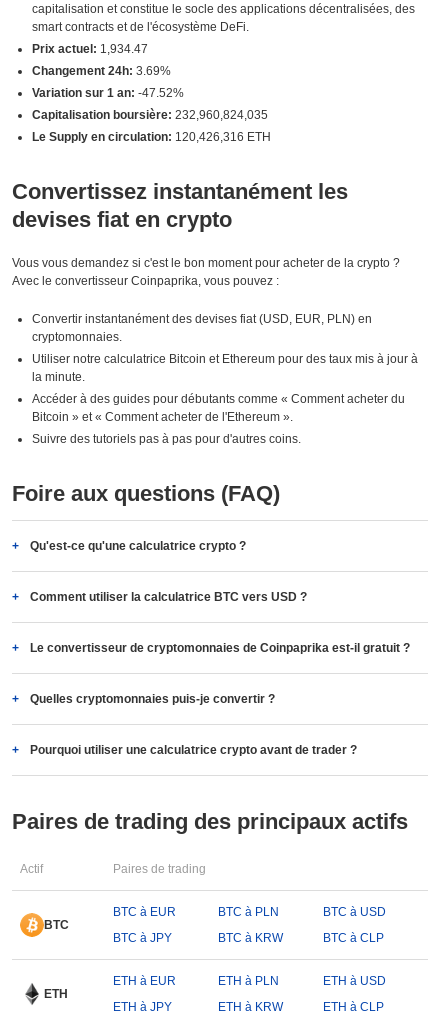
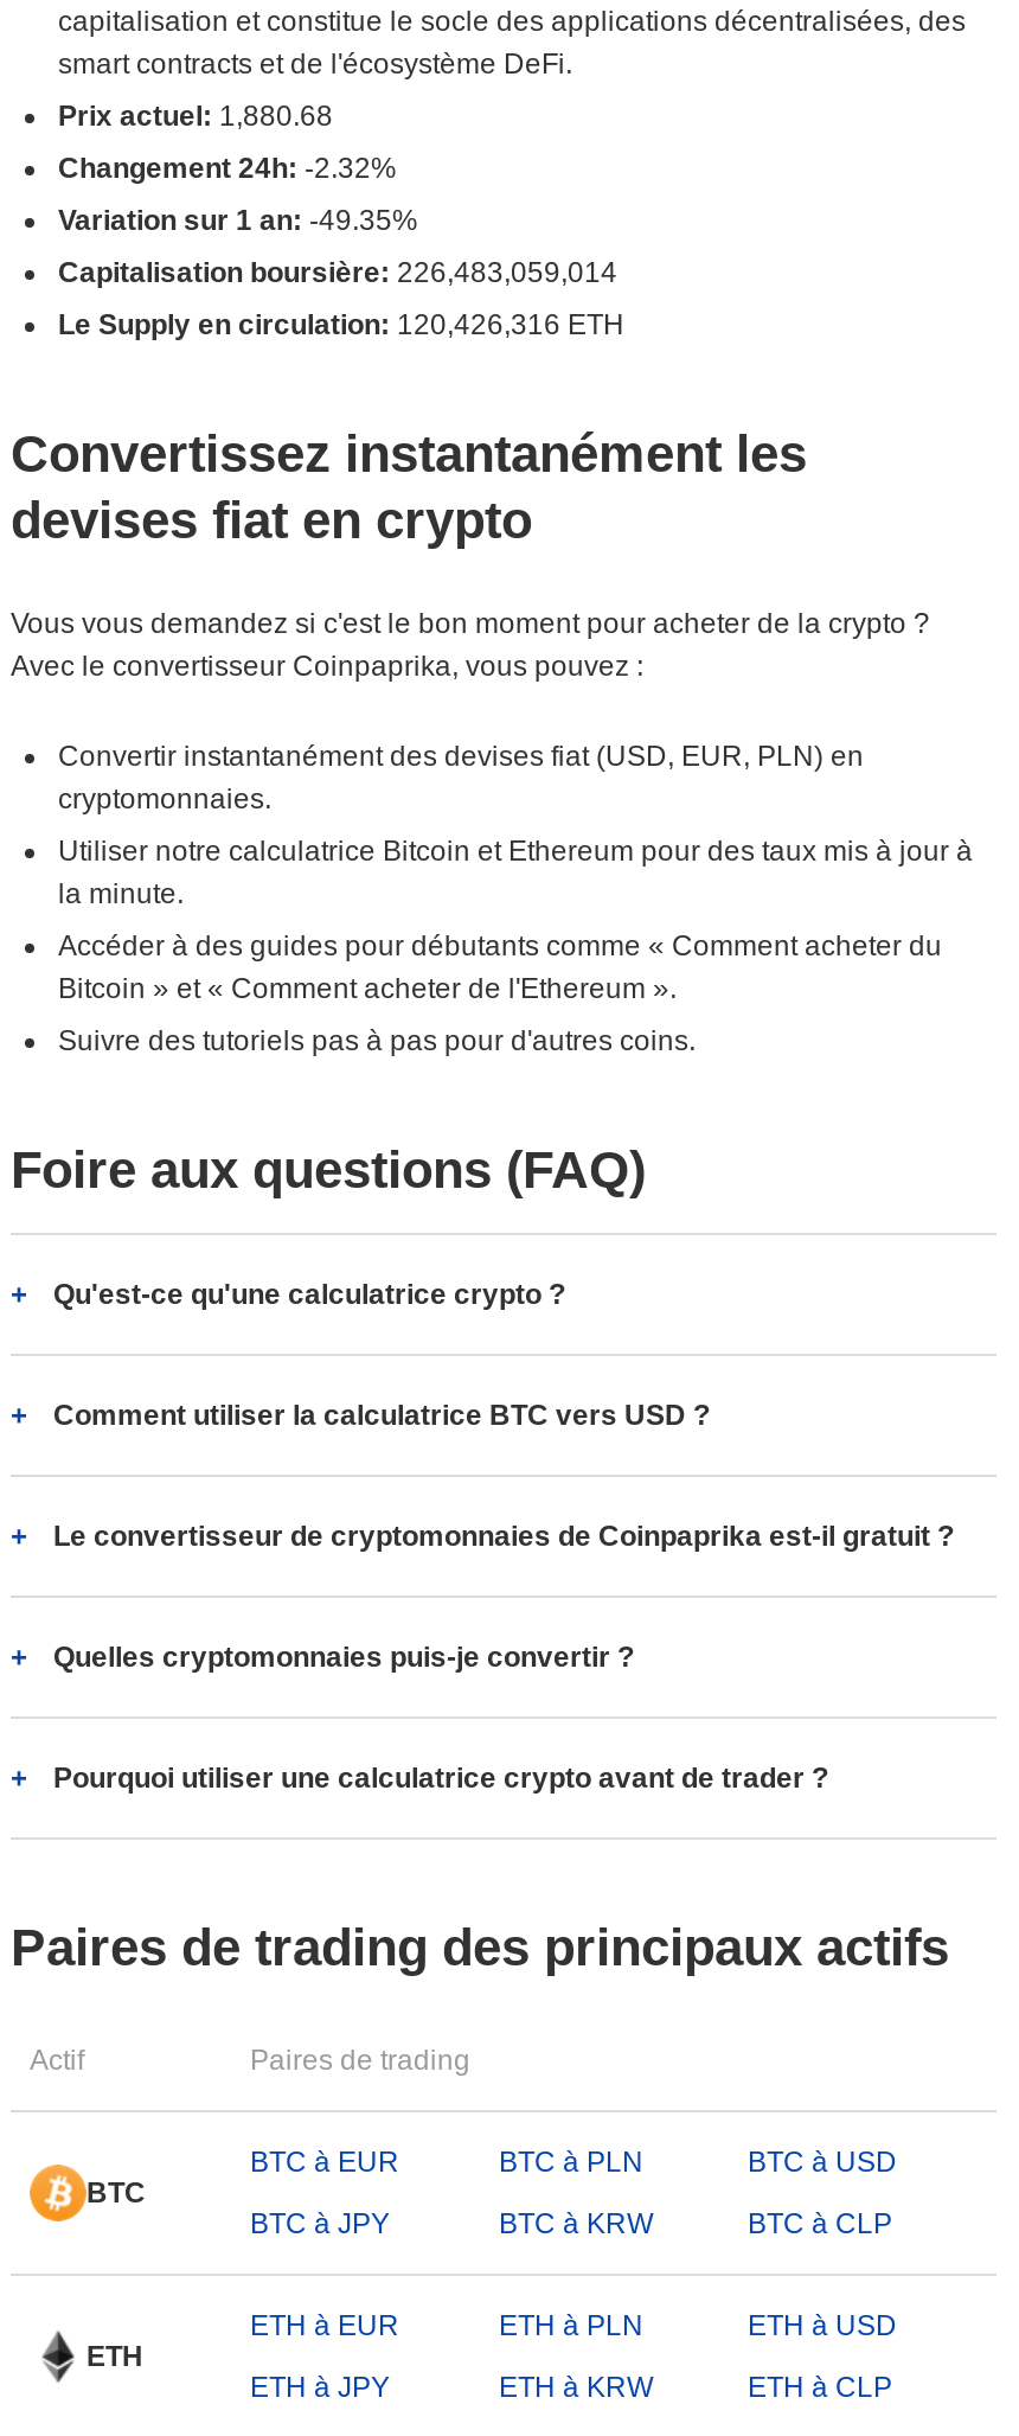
- Prix actuel: 1,934.47
+ Prix actuel: 1,880.68

- Changement 24h: 3.69%
+ Changement 24h: -2.32%

- Variation sur 1 an: -47.52%
+ Variation sur 1 an: -49.35%

- Capitalisation boursière: 232,960,824,035
+ Capitalisation boursière: 226,483,059,014
